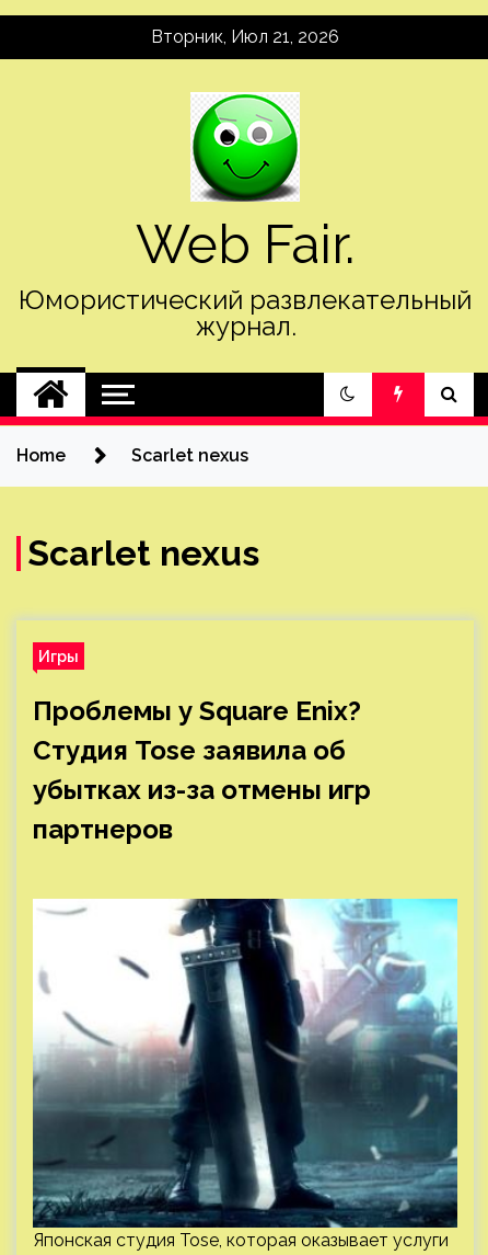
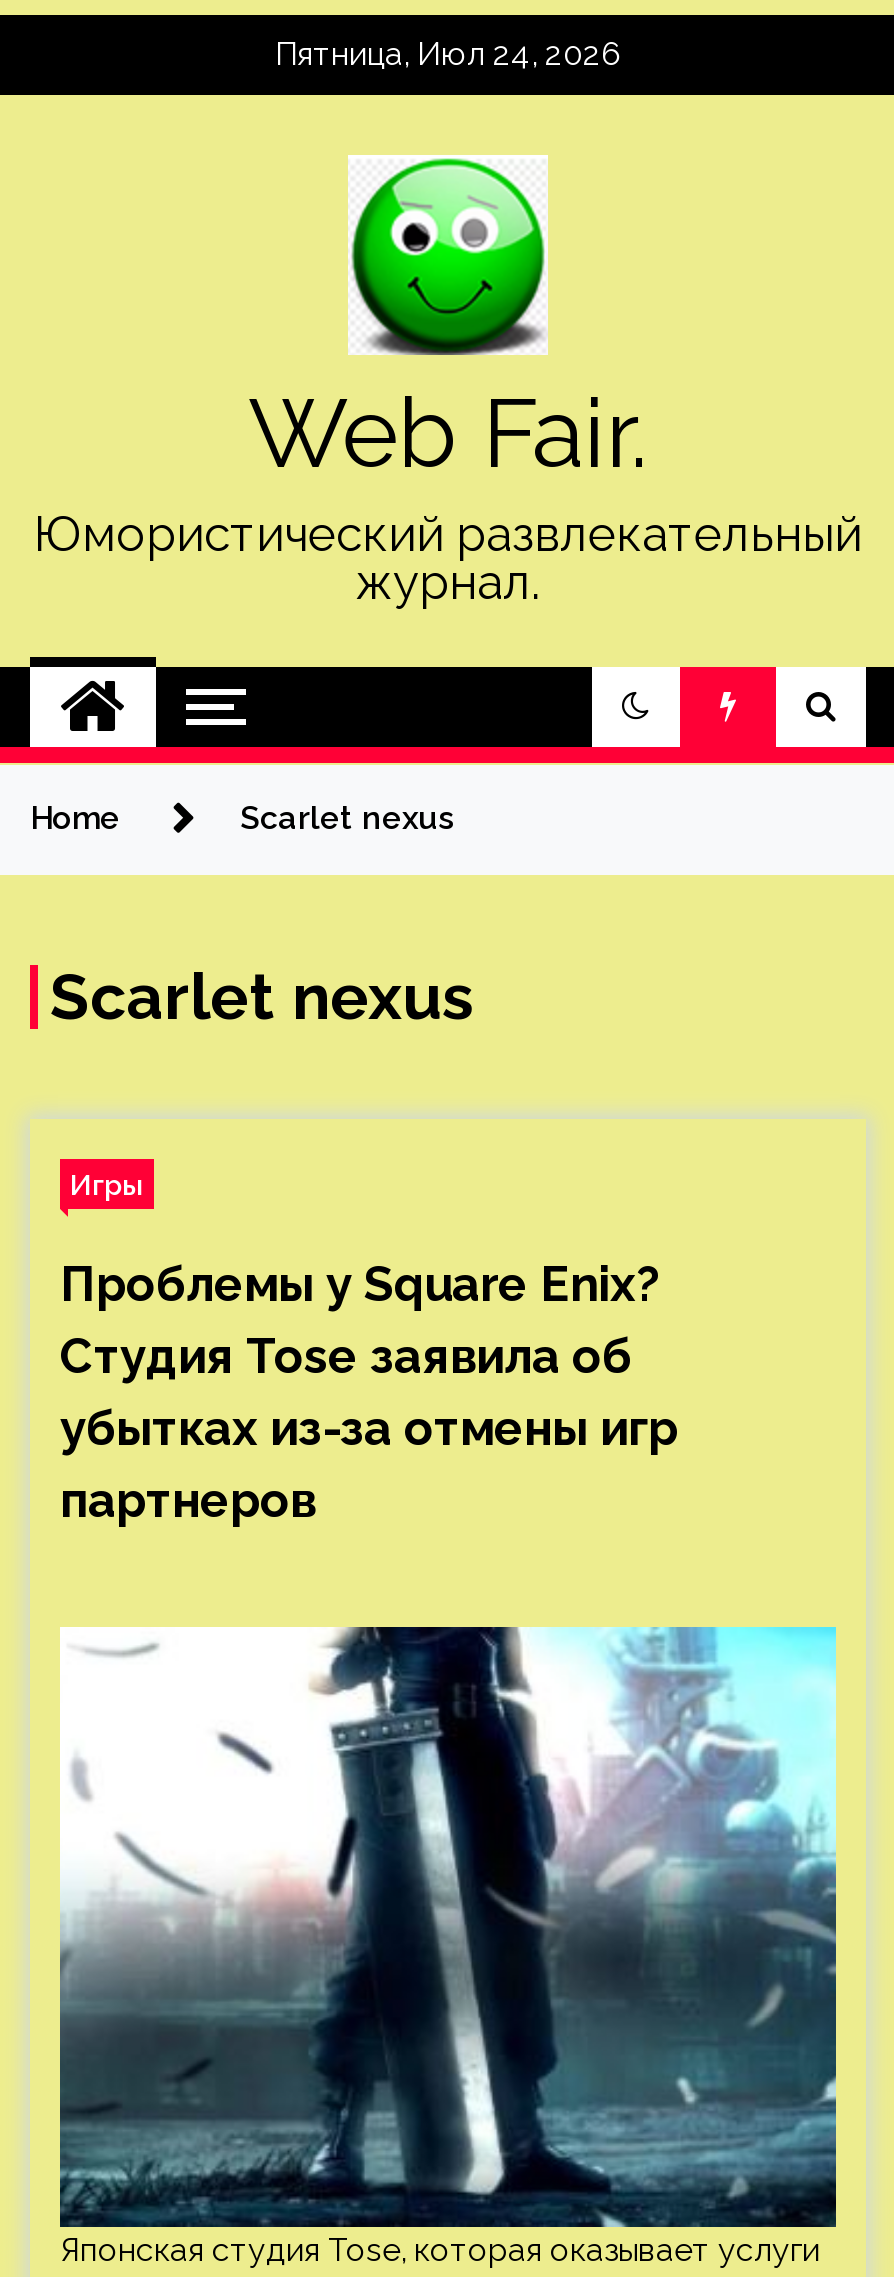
- Вторник, Июл 21, 2026
+ Пятница, Июл 24, 2026
